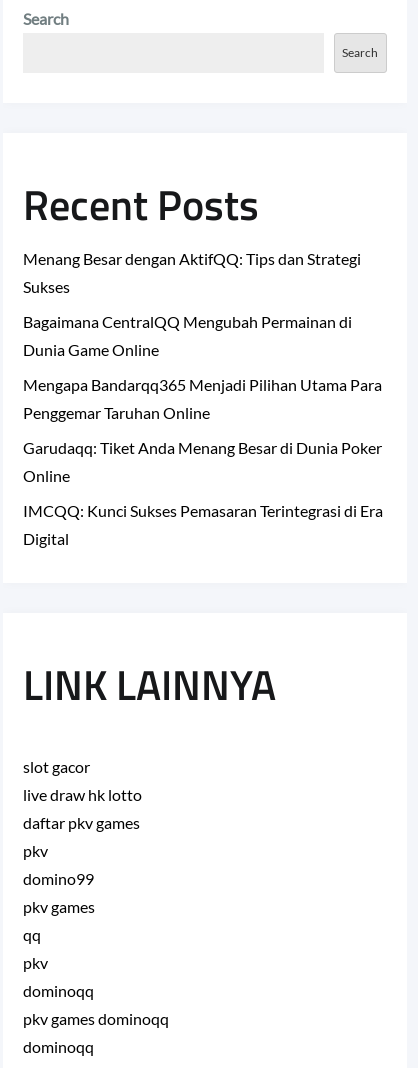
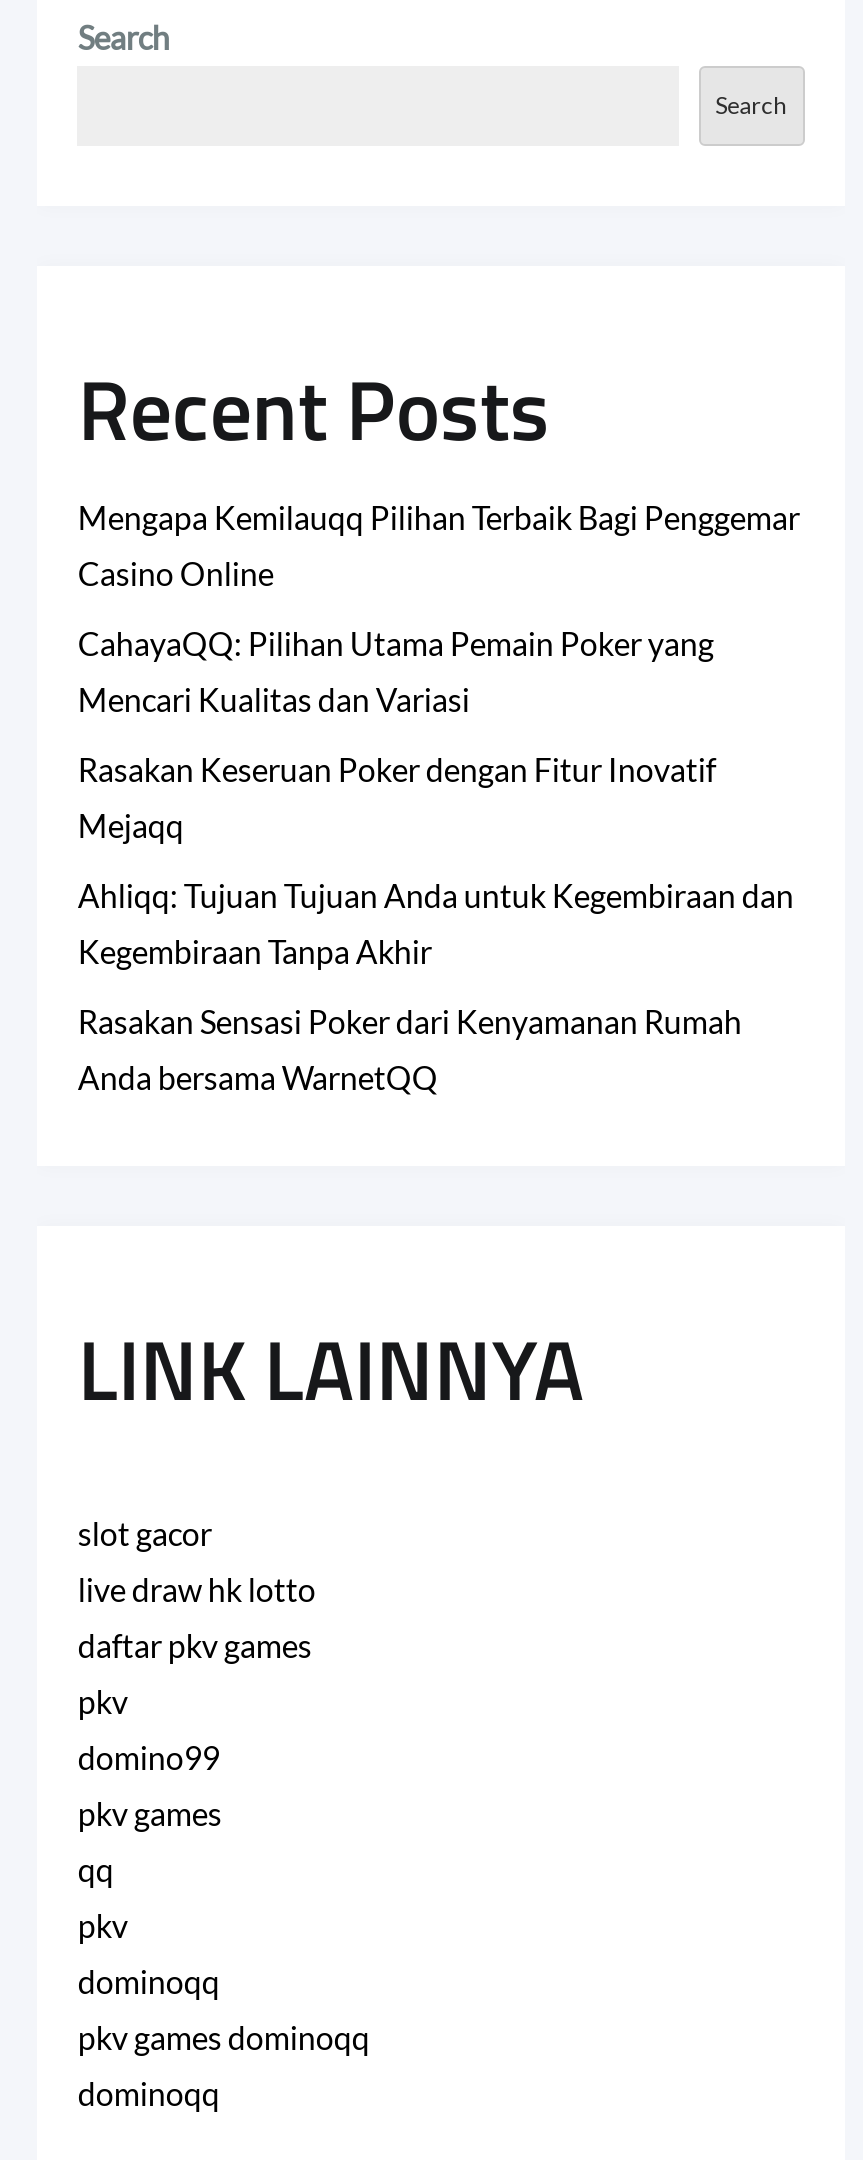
- Menang Besar dengan AktifQQ: Tips dan Strategi
+ Mengapa Kemilauqq Pilihan Terbaik Bagi Penggemar

- Sukses
+ Casino Online

- Bagaimana CentralQQ Mengubah Permainan di
+ CahayaQQ: Pilihan Utama Pemain Poker yang

- Dunia Game Online
+ Mencari Kualitas dan Variasi

- Mengapa Bandarqq365 Menjadi Pilihan Utama Para
+ Rasakan Keseruan Poker dengan Fitur Inovatif

- Penggemar Taruhan Online
+ Mejaqq

- Garudaqq: Tiket Anda Menang Besar di Dunia Poker
+ Ahliqq: Tujuan Tujuan Anda untuk Kegembiraan dan

- Online
+ Kegembiraan Tanpa Akhir

- IMCQQ: Kunci Sukses Pemasaran Terintegrasi di Era
+ Rasakan Sensasi Poker dari Kenyamanan Rumah

- Digital
+ Anda bersama WarnetQQ
